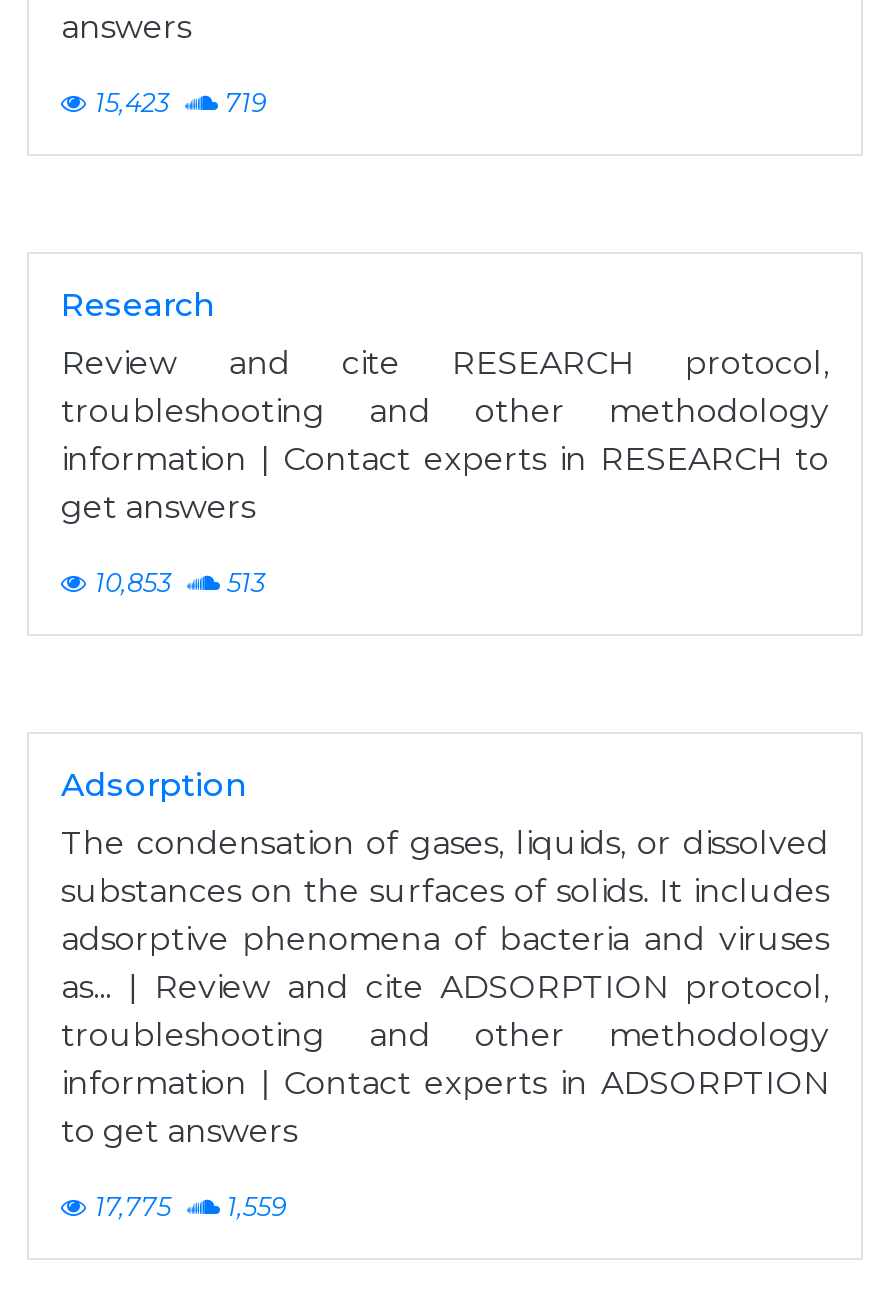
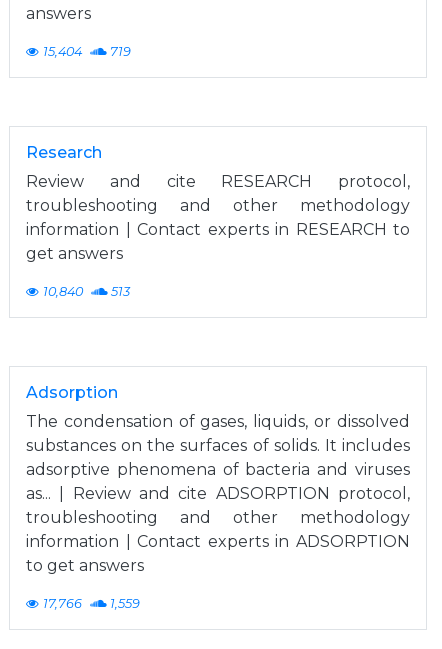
- 15,423 719
+ 15,404 719

- 10,853 513
+ 10,840 513

- 17,775 1,559
+ 17,766 1,559
